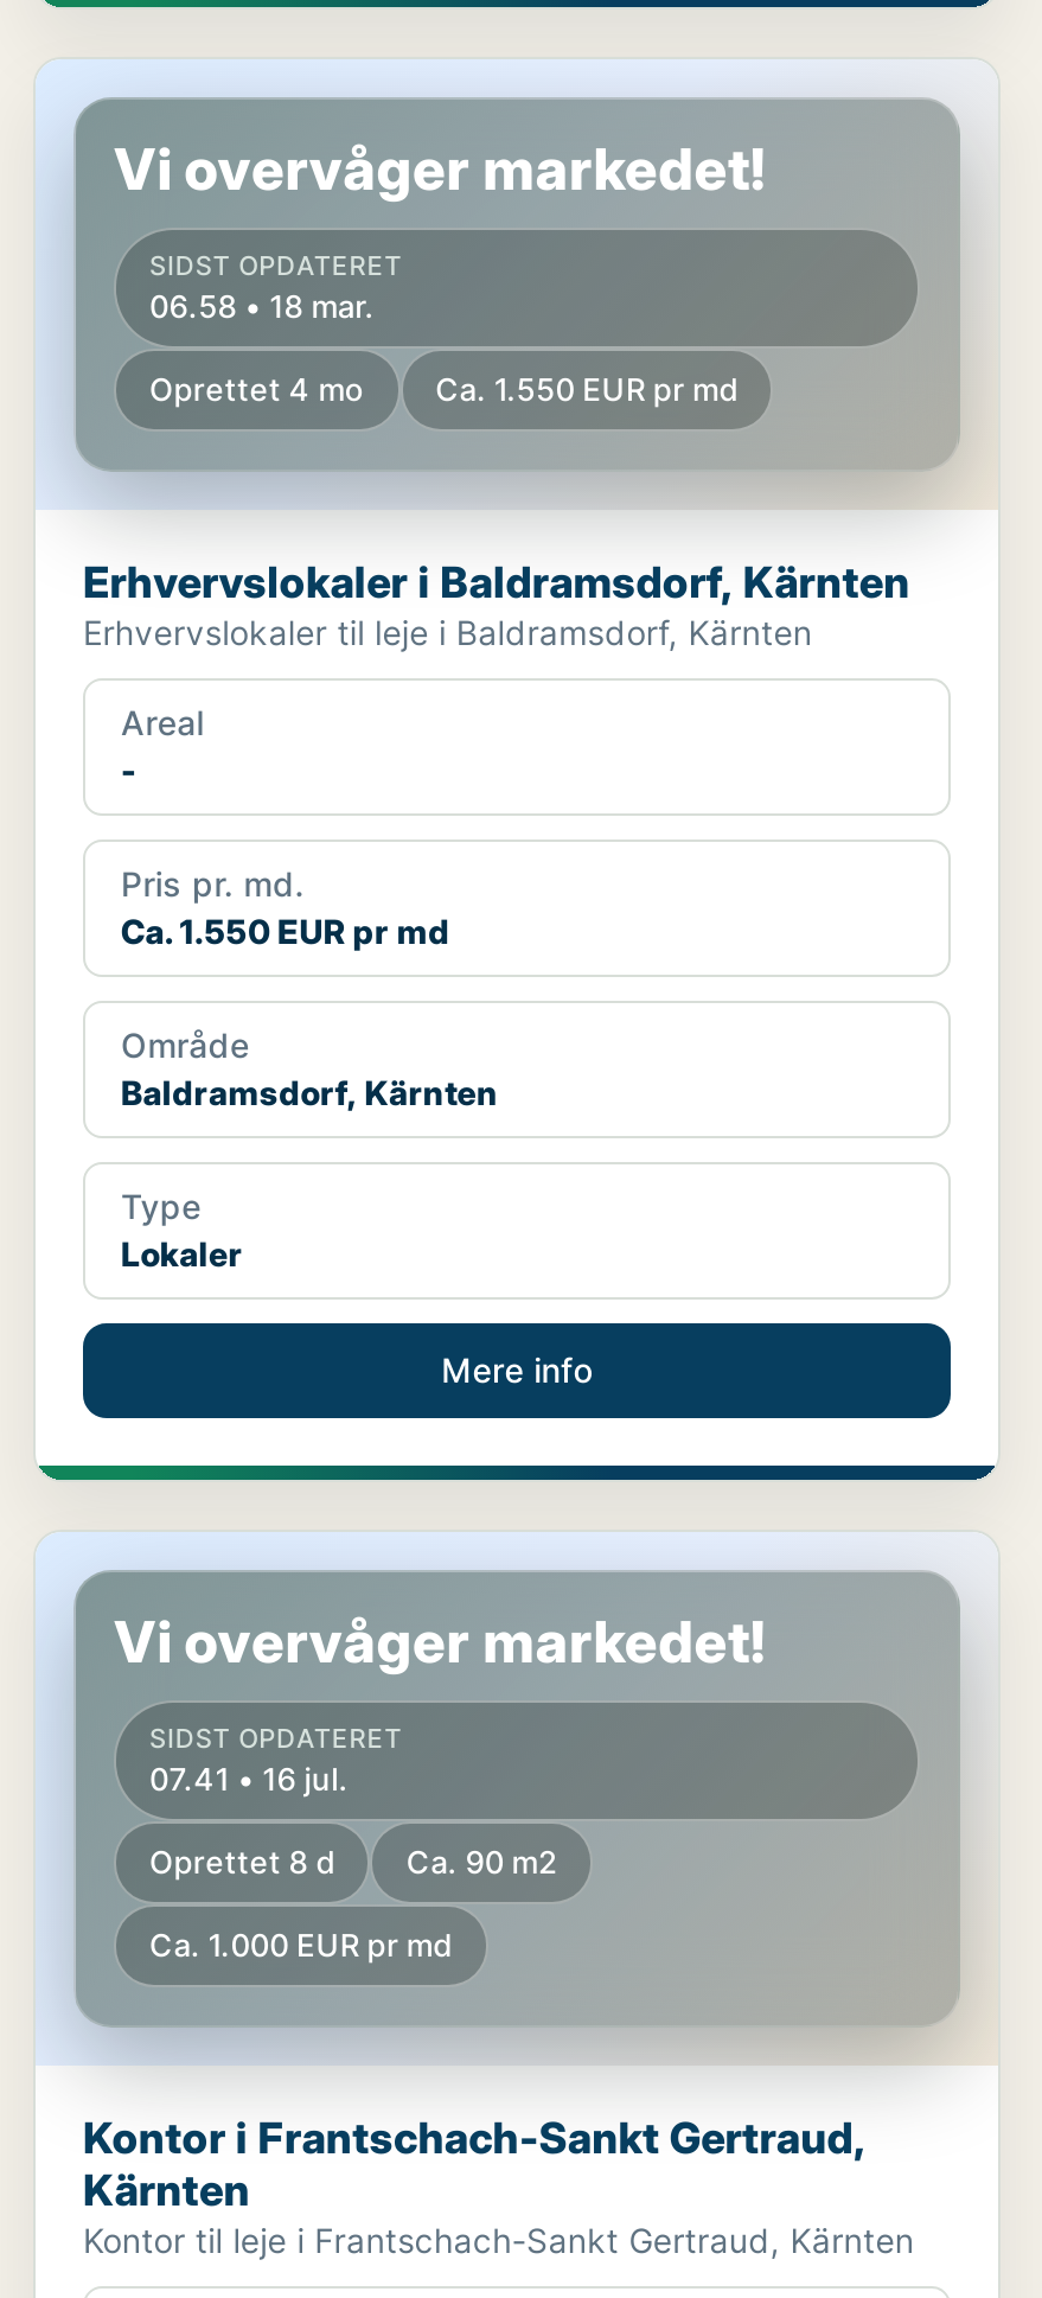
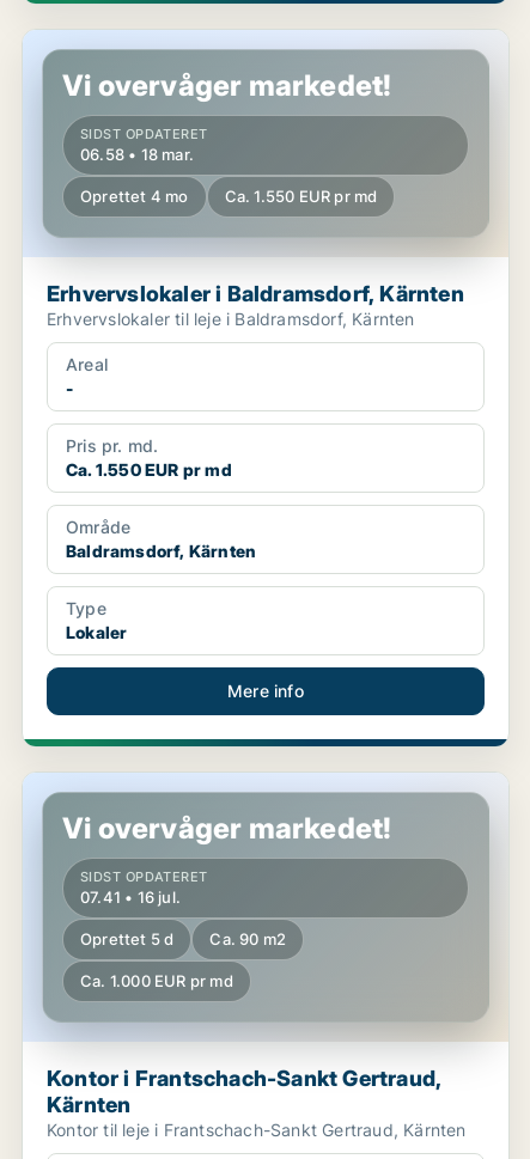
- Oprettet 8 d Ca. 90 m2
+ Oprettet 5 d Ca. 90 m2
